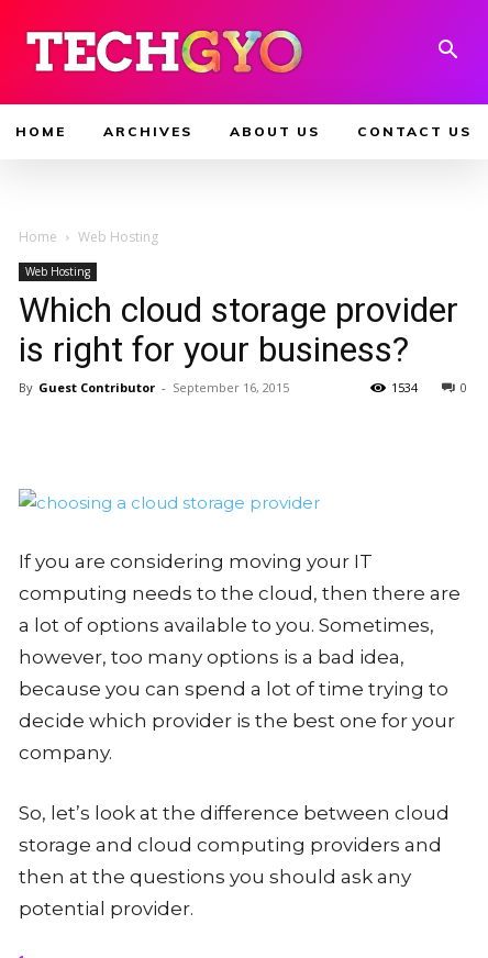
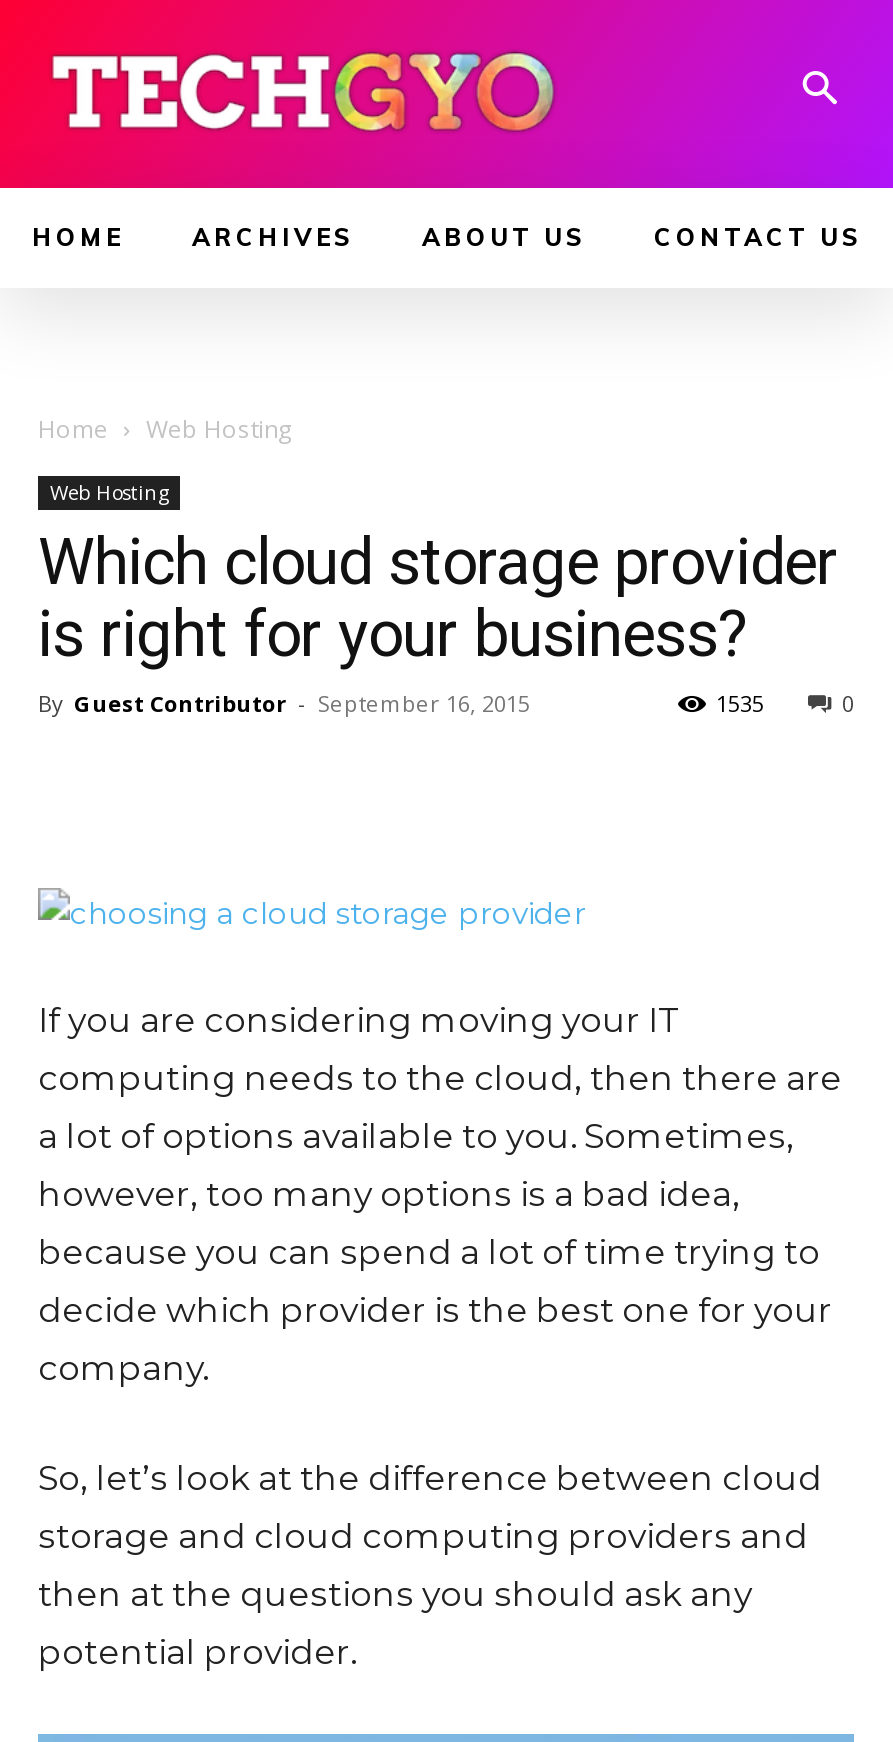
- 1534
+ 1535
